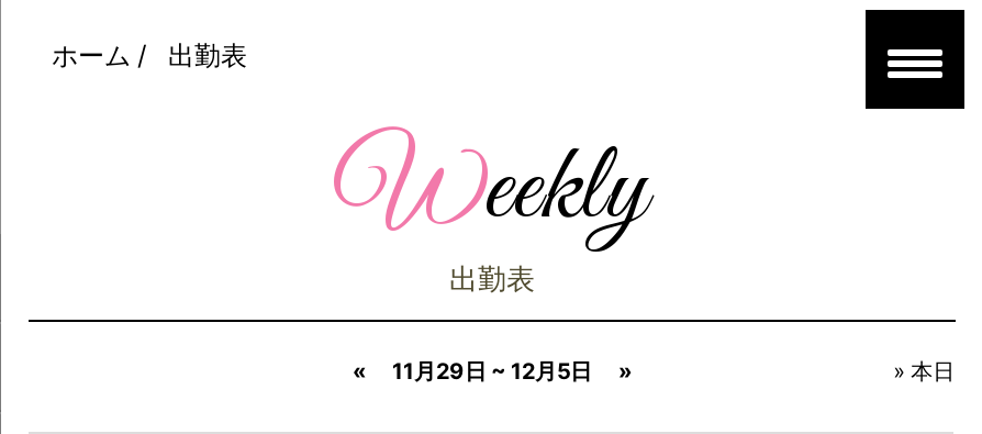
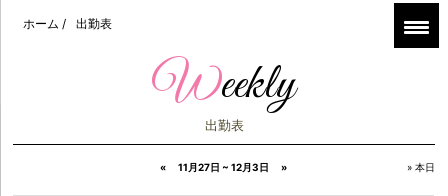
- 11月29日 ~ 12月5日
+ 11月27日 ~ 12月3日
